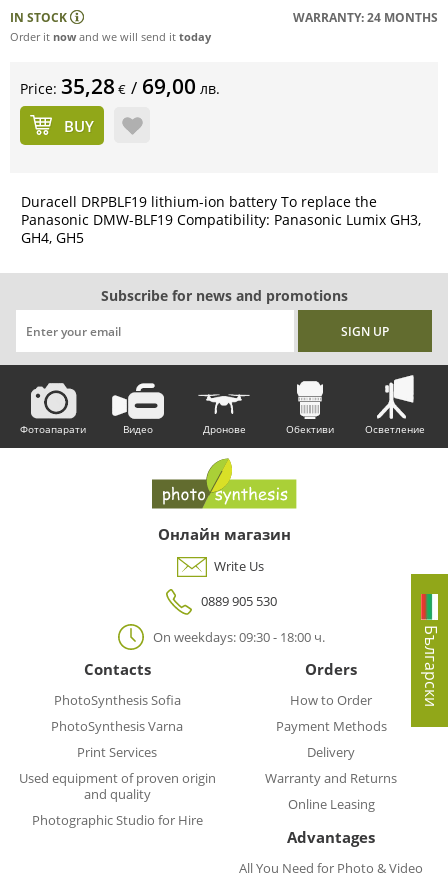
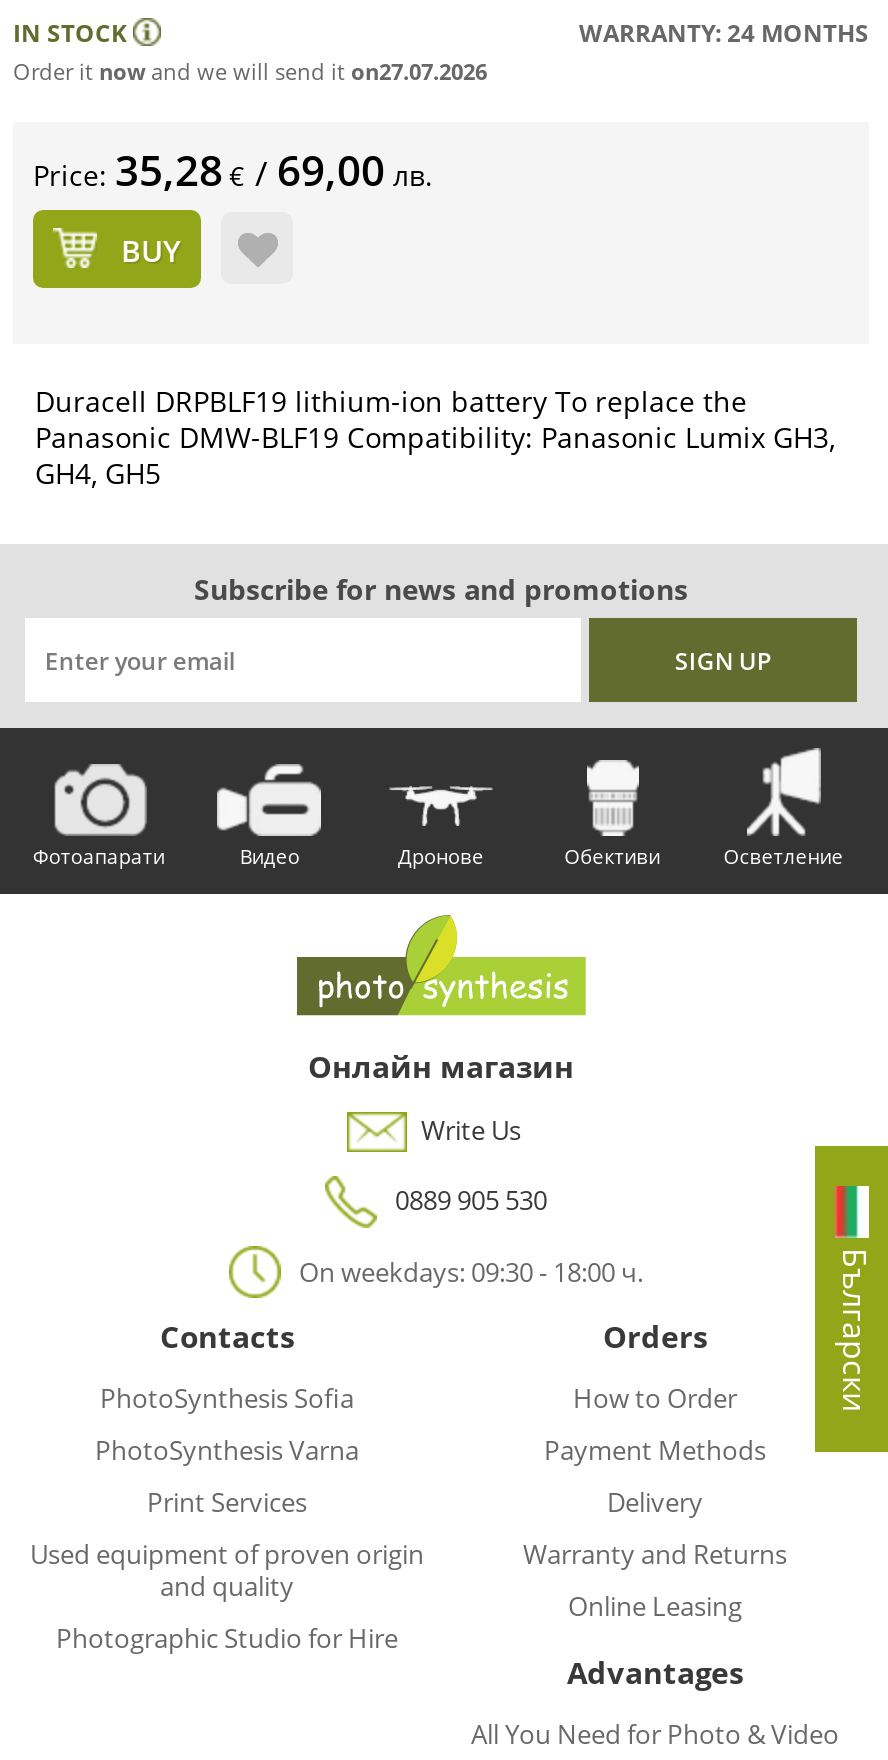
- Order it now and we will send it today
+ Order it now and we will send it on27.07.2026
